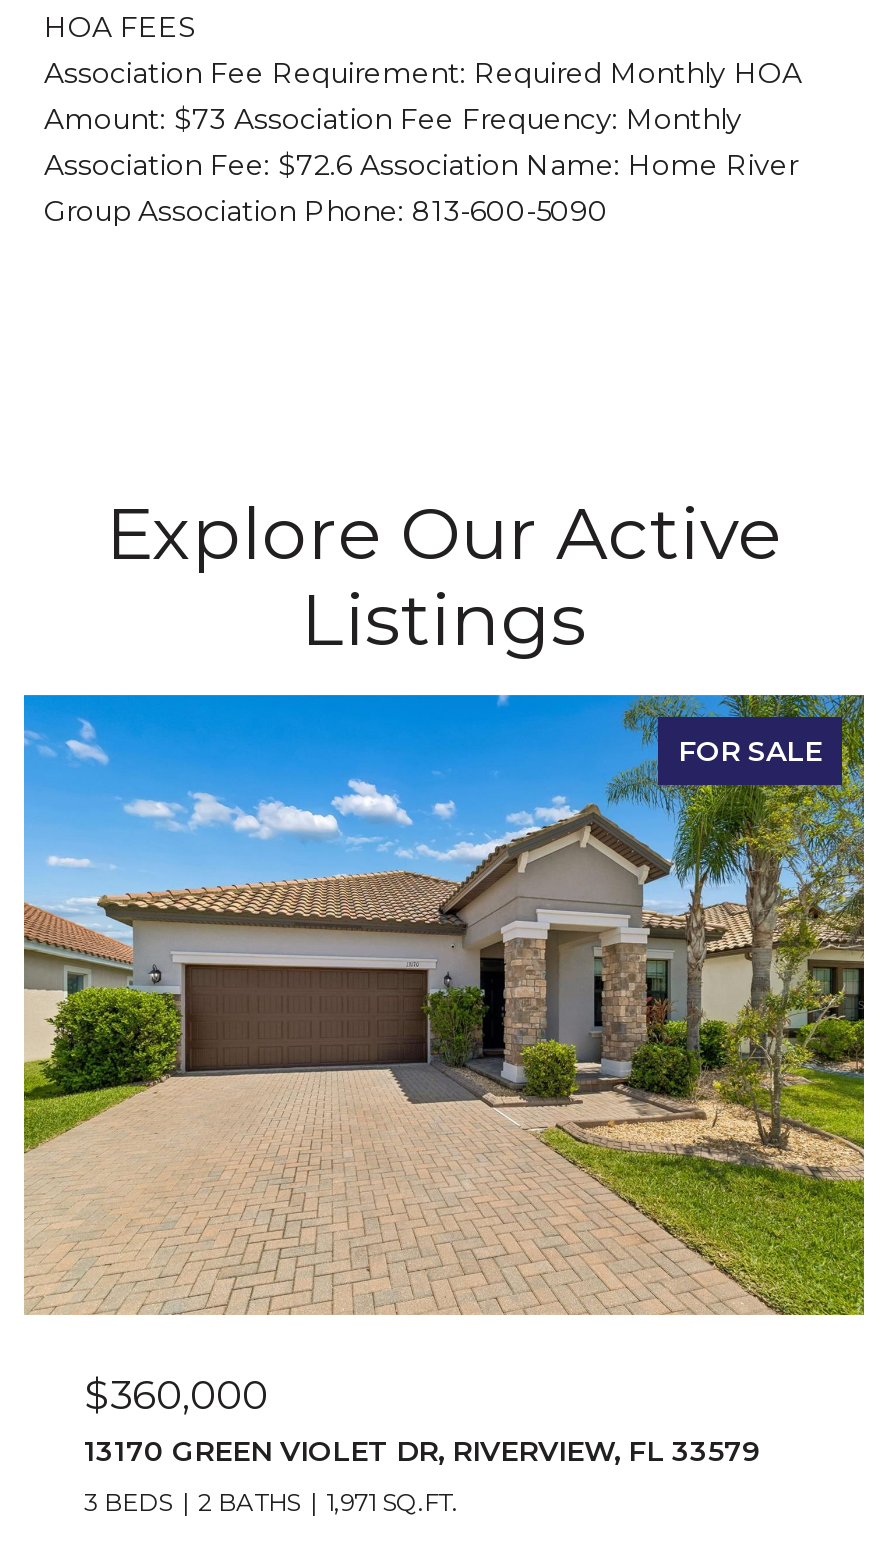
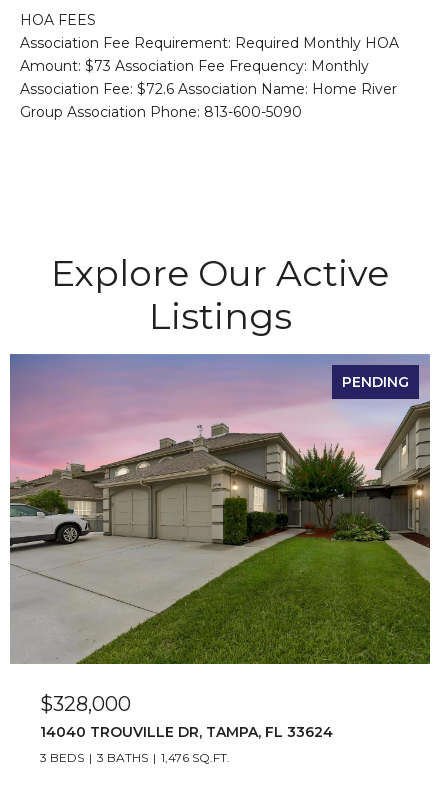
- [image]
- FOR SALE
+ [image]
+ PENDING

- $360,000
- 13170 GREEN VIOLET DR, RIVERVIEW, FL 33579
+ $328,000
+ 14040 TROUVILLE DR, TAMPA, FL 33624

- 2 BATHS
+ 3 BATHS

- 1,971 SQ.FT.
+ 1,476 SQ.FT.
